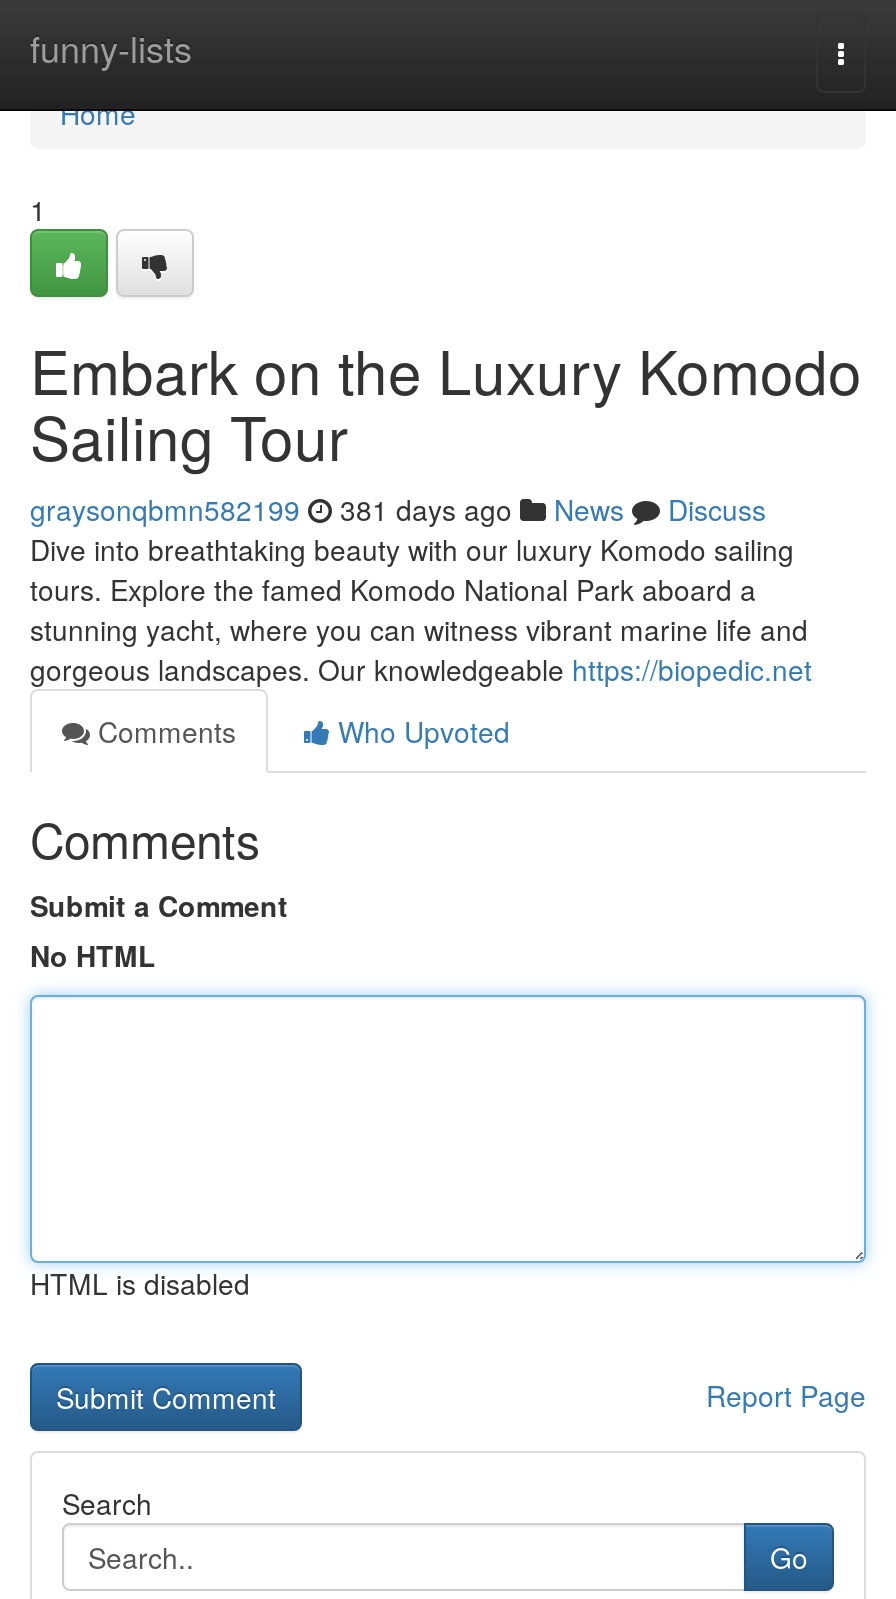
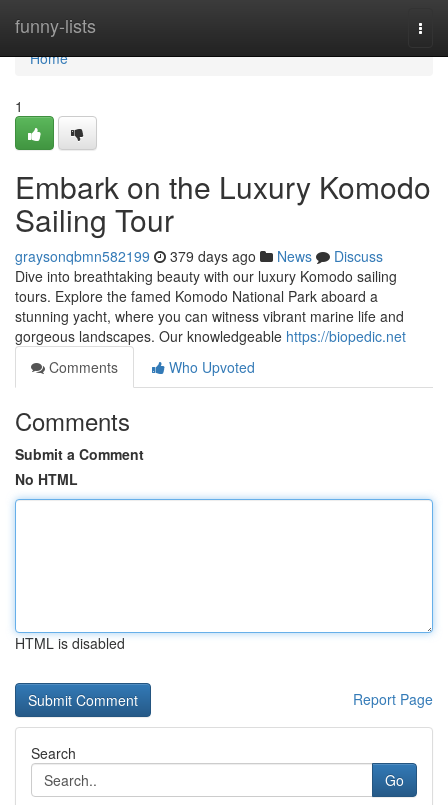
- graysonqbmn582199 381 days ago News Discuss
+ graysonqbmn582199 379 days ago News Discuss
